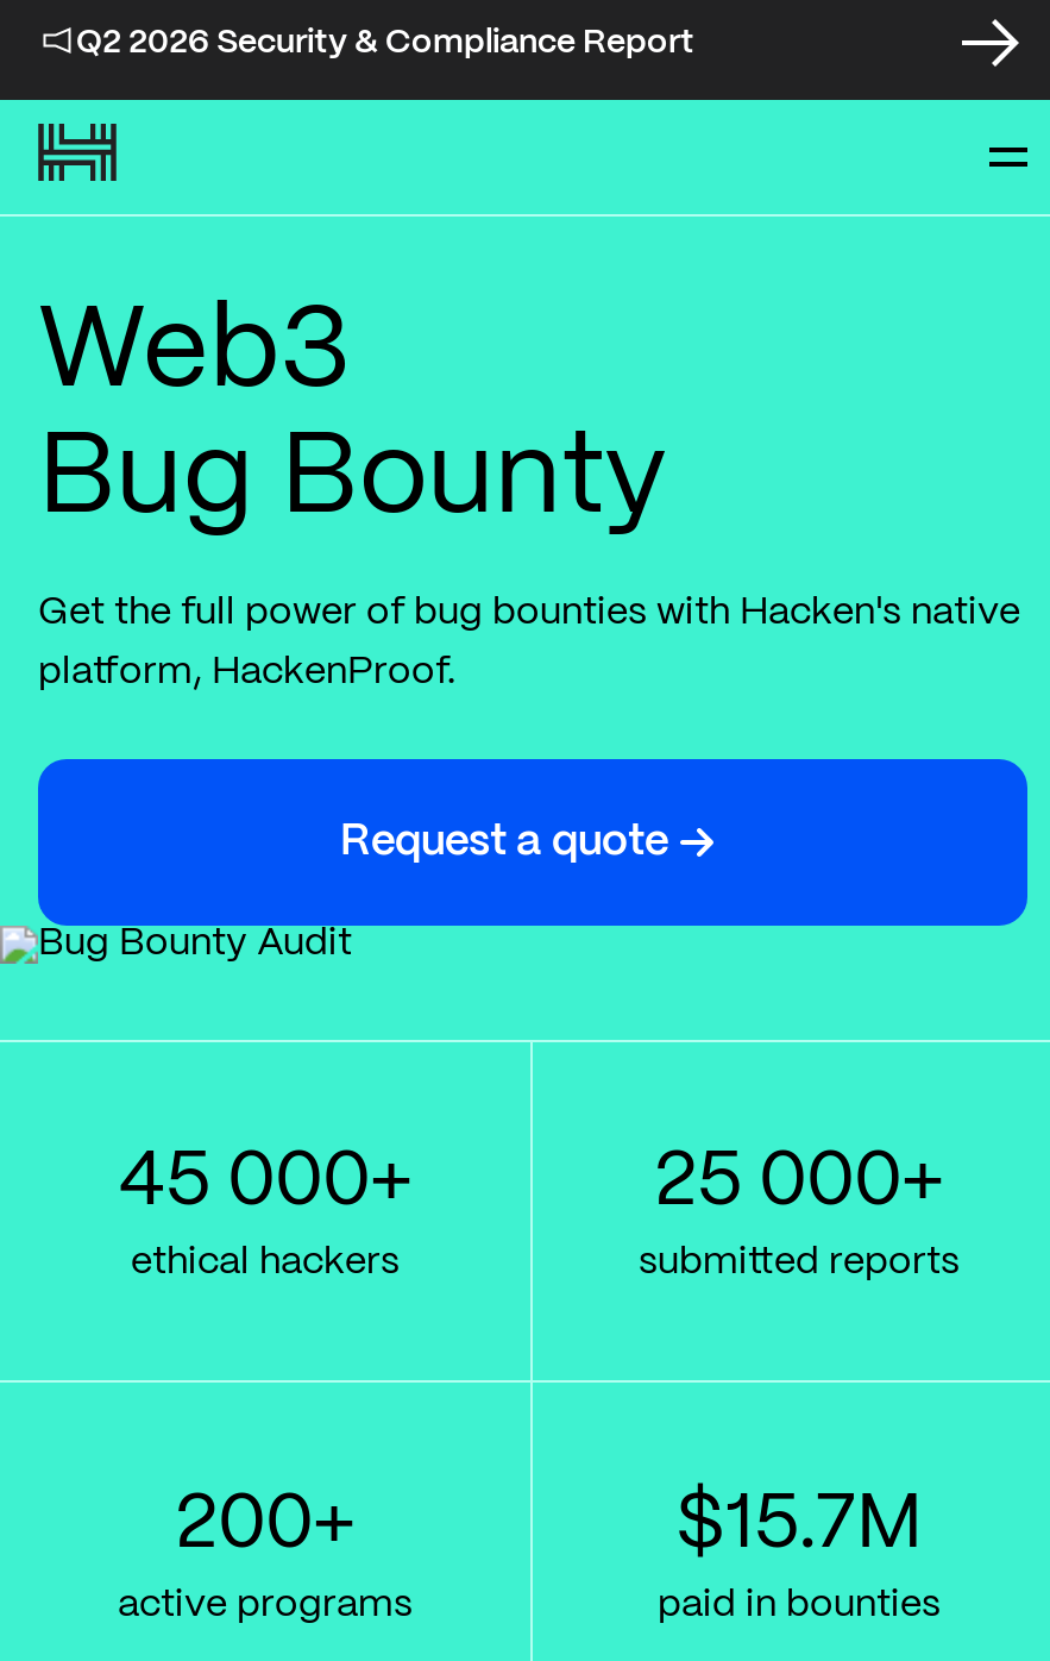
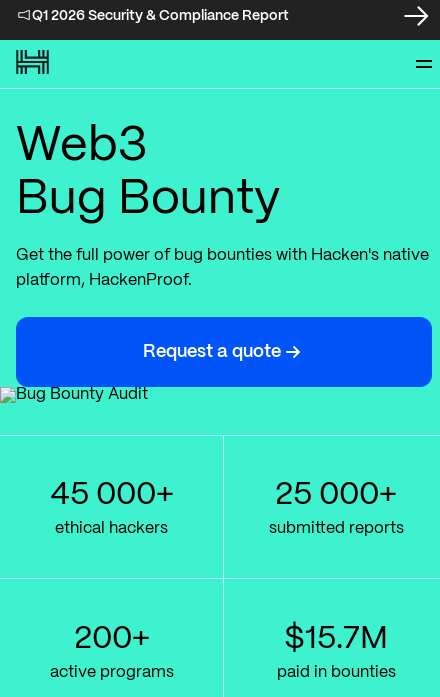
- Q2 2026 Security & Compliance Report
+ Q1 2026 Security & Compliance Report
